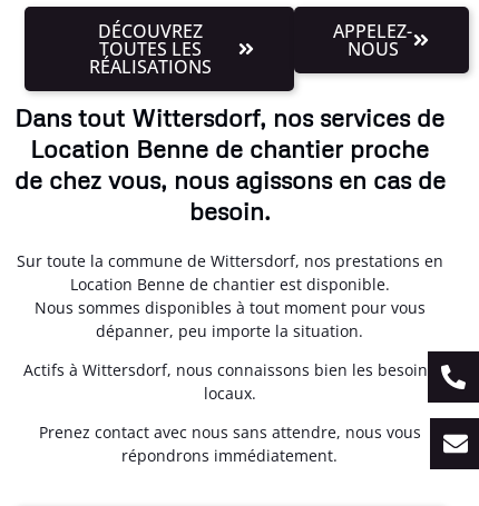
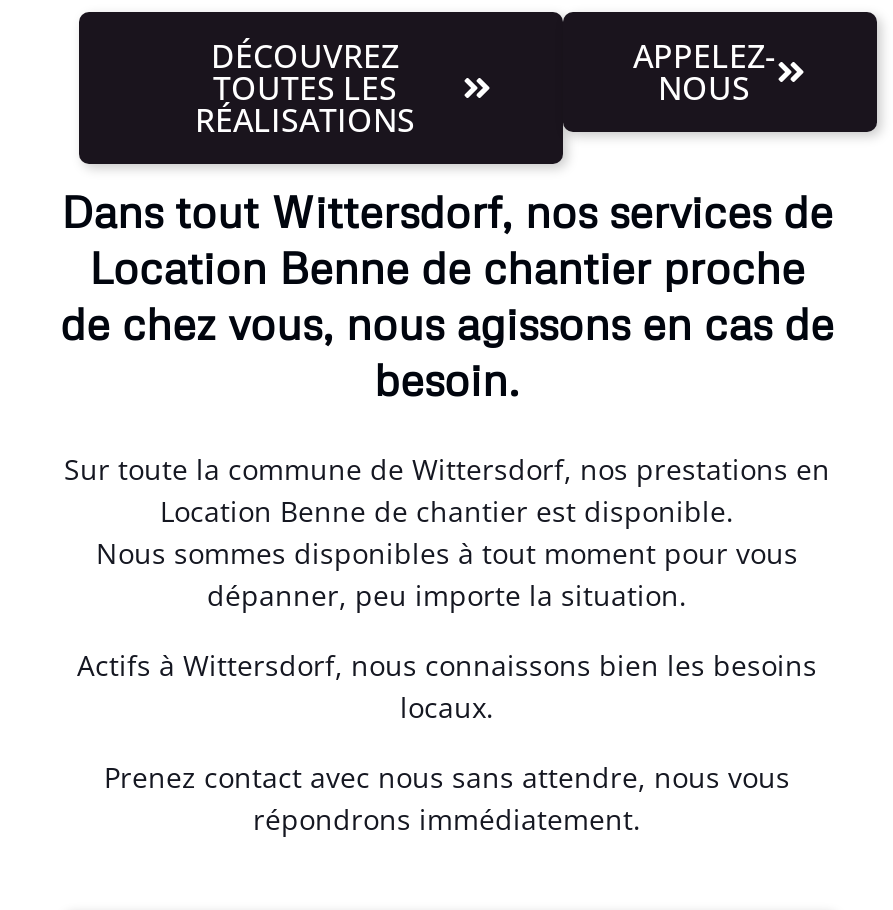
- [image]

- [image]
